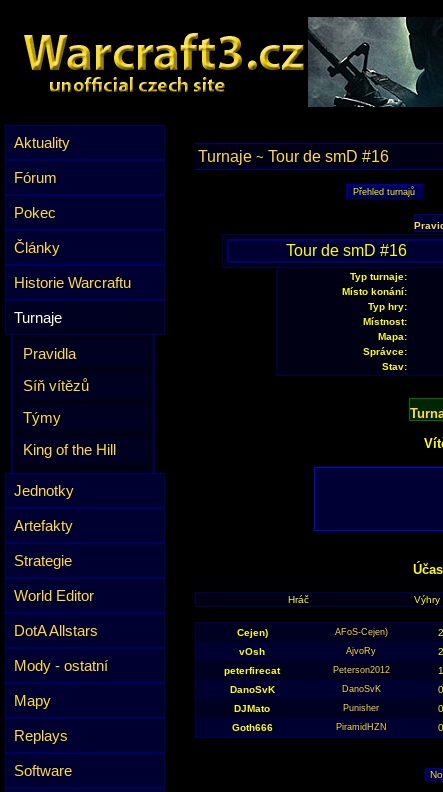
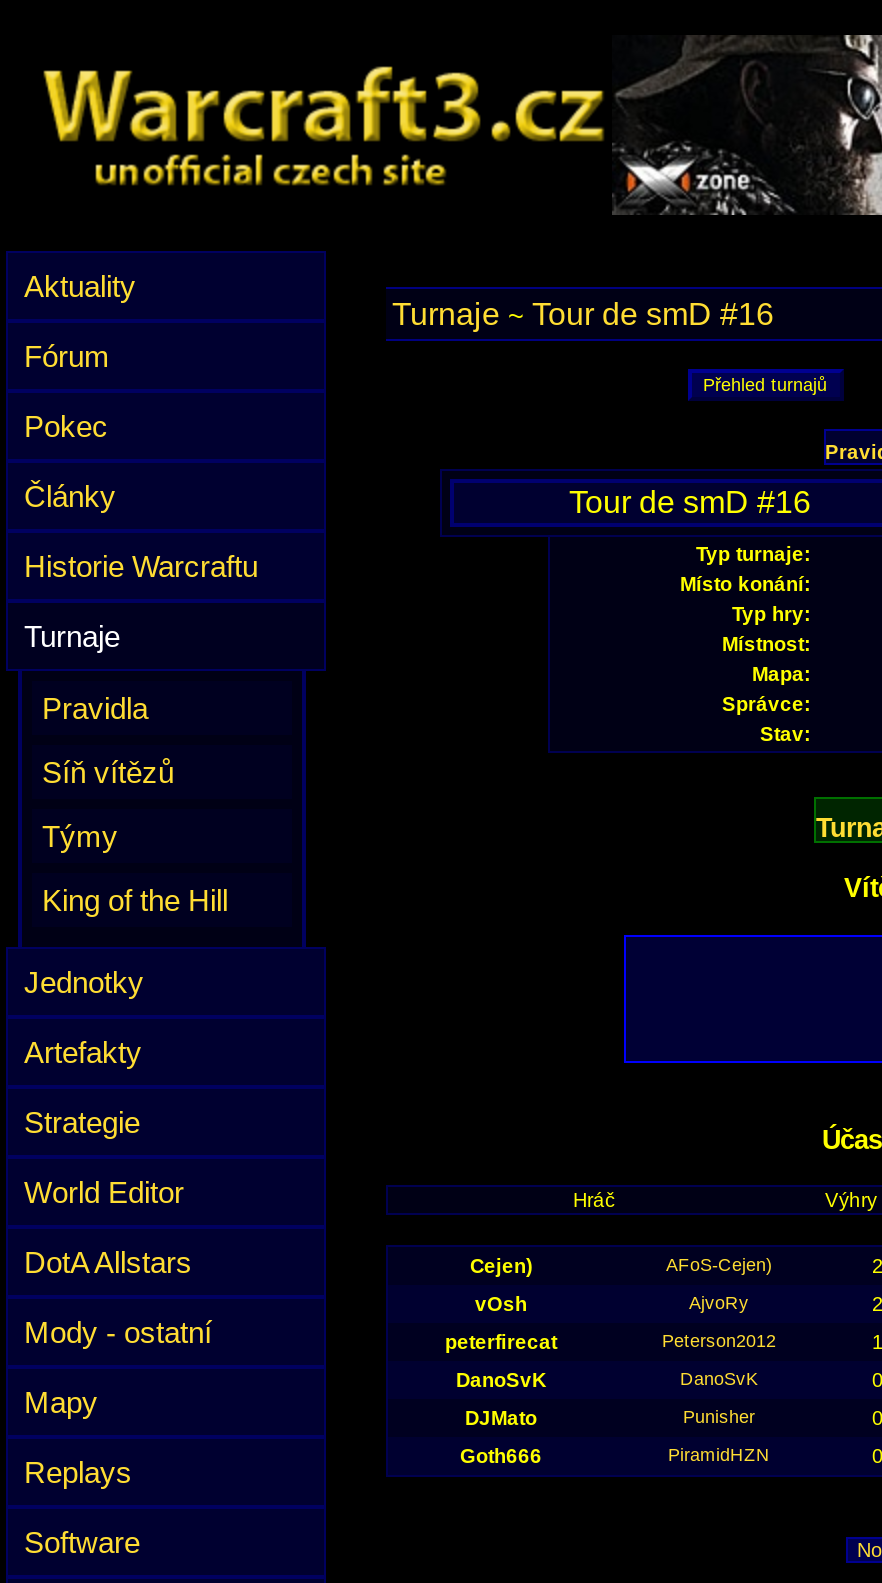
- [image]
+ [image]
